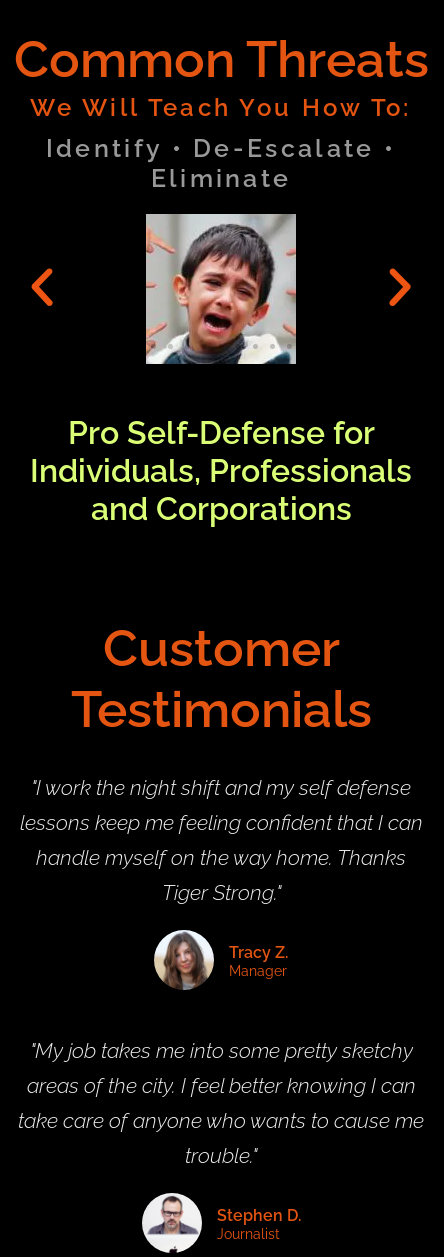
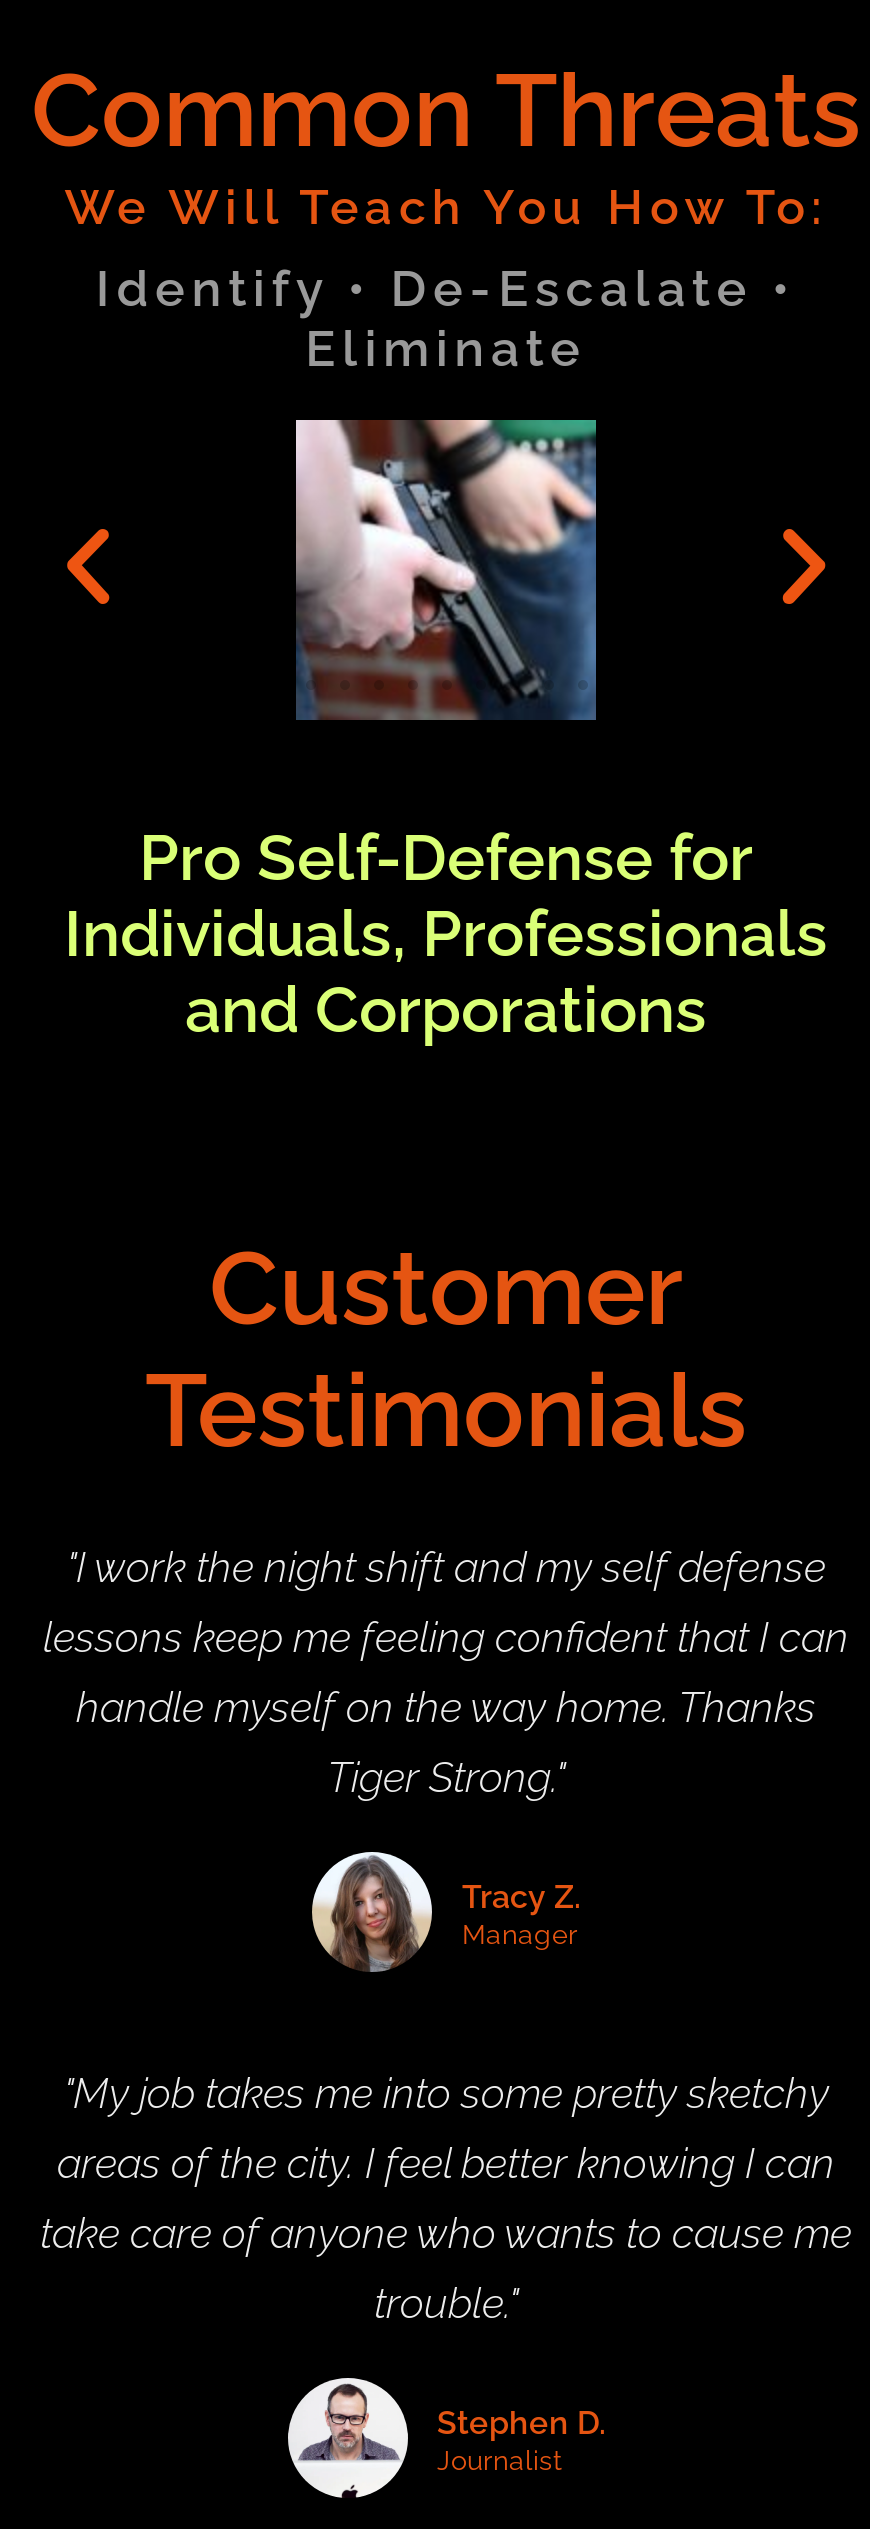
- [image]
+ [image]
